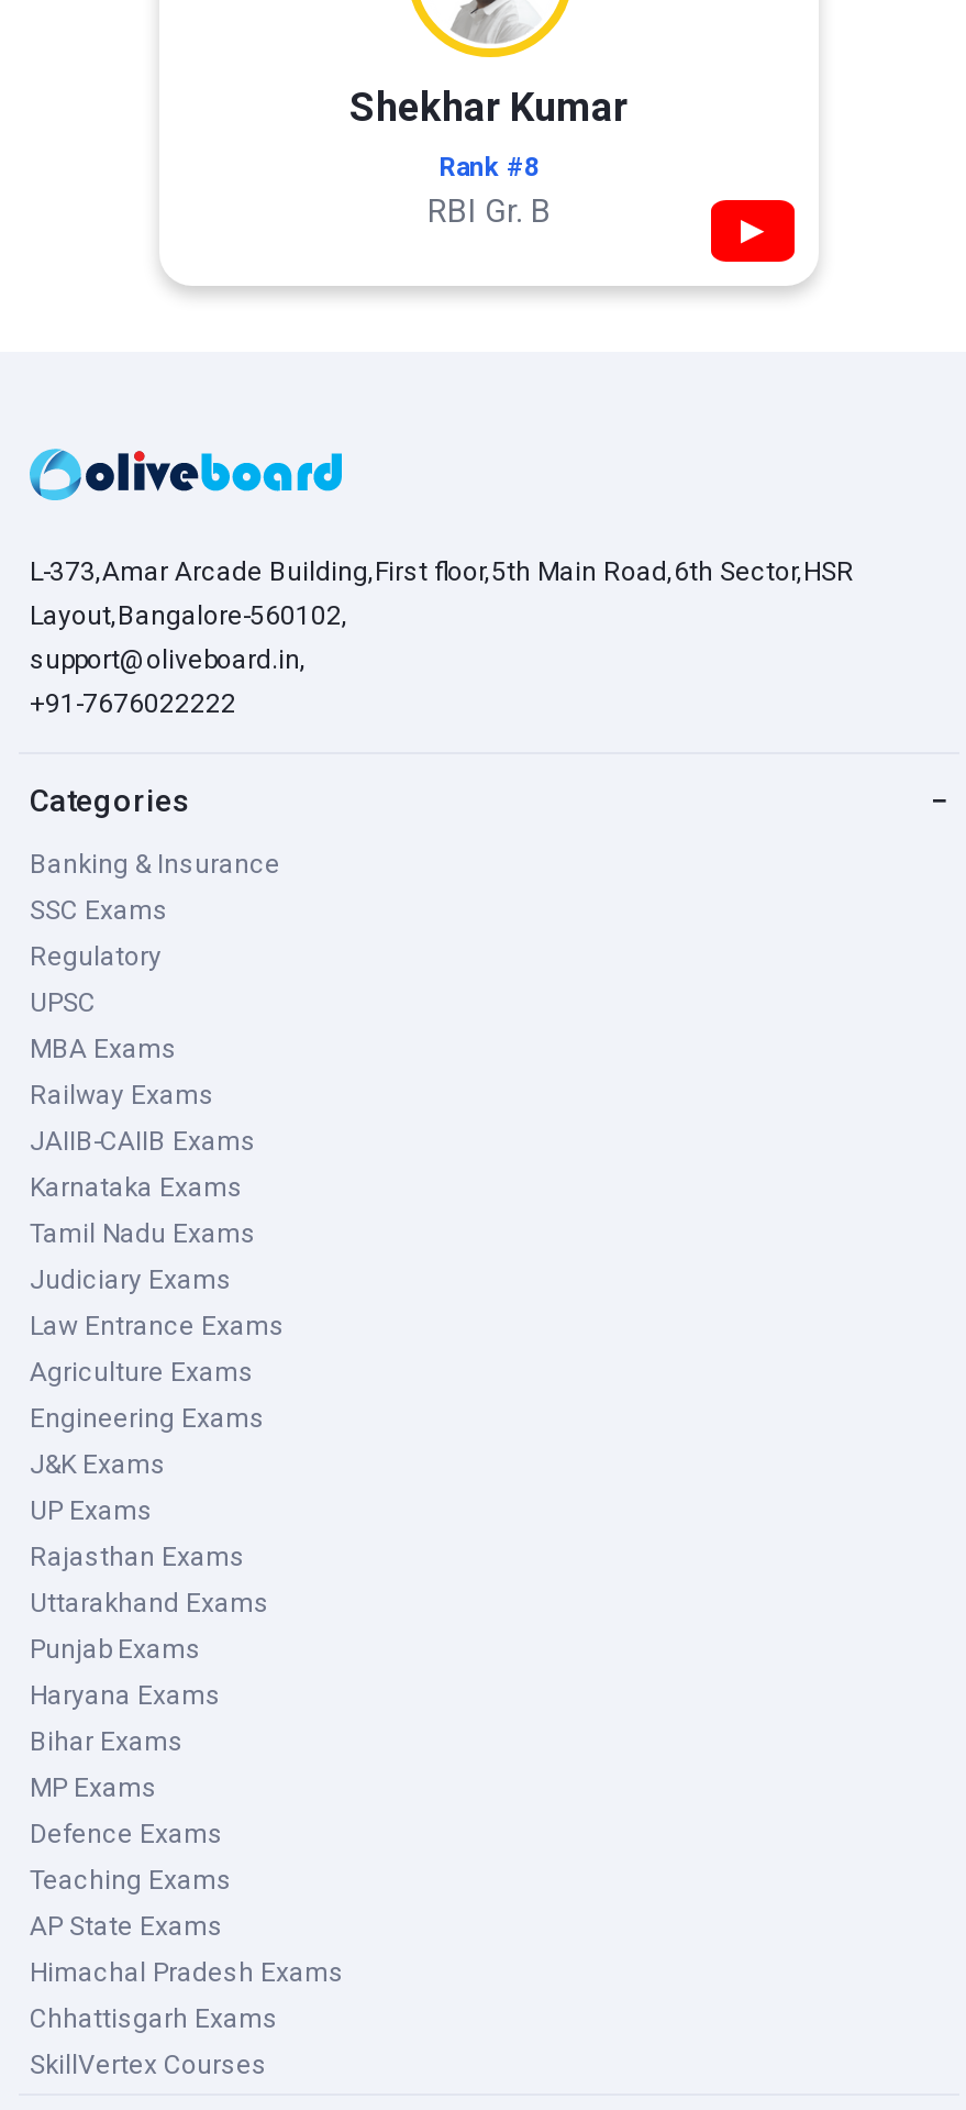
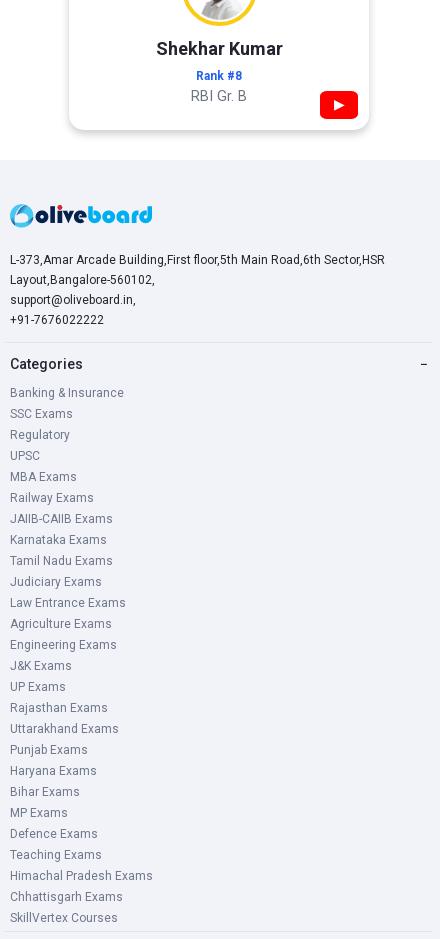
- AP State Exams
